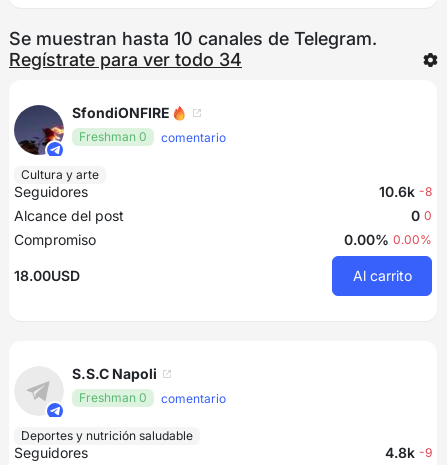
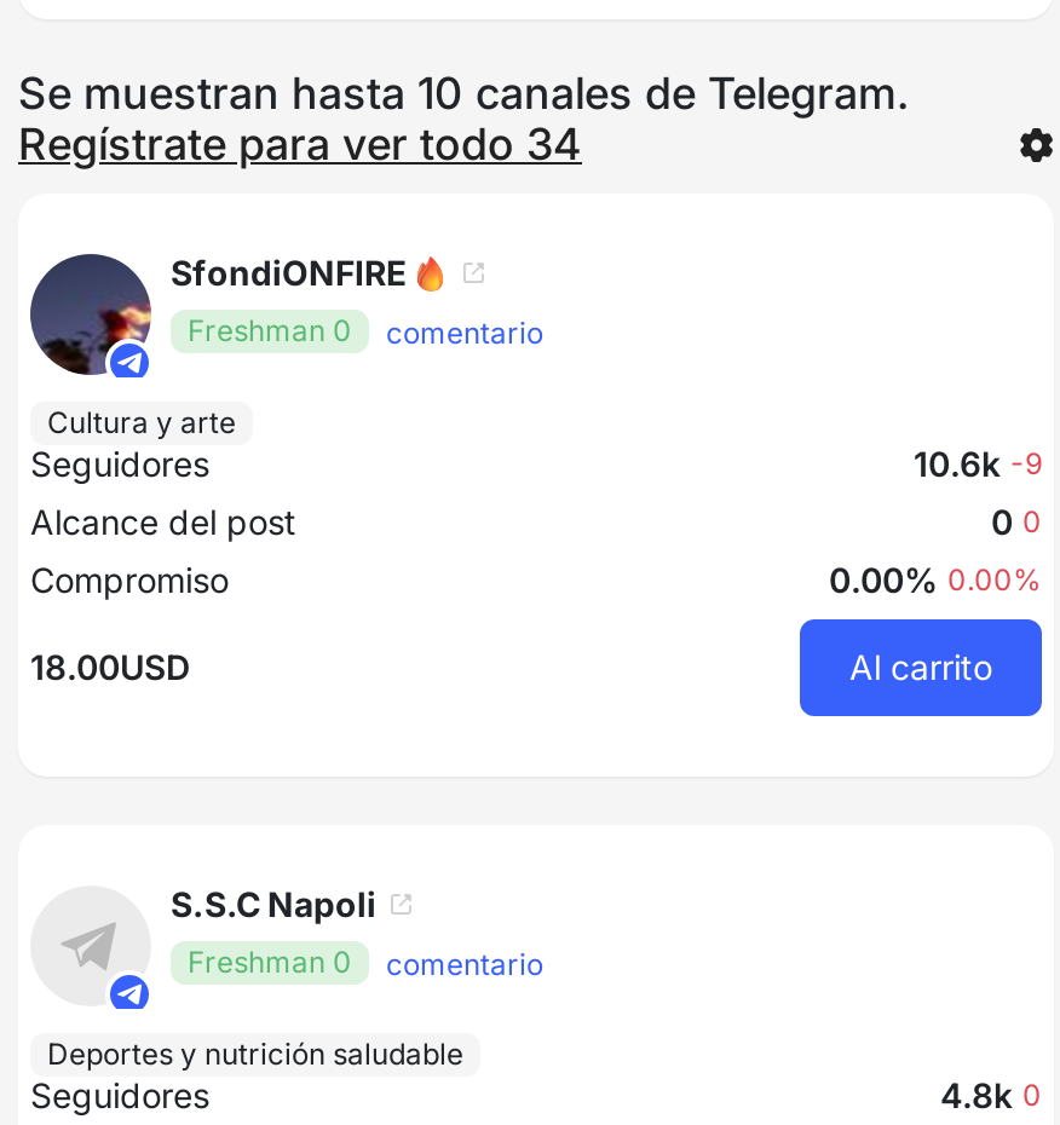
- 10.6k -8
+ 10.6k -9

- 4.8k -9
+ 4.8k 0
